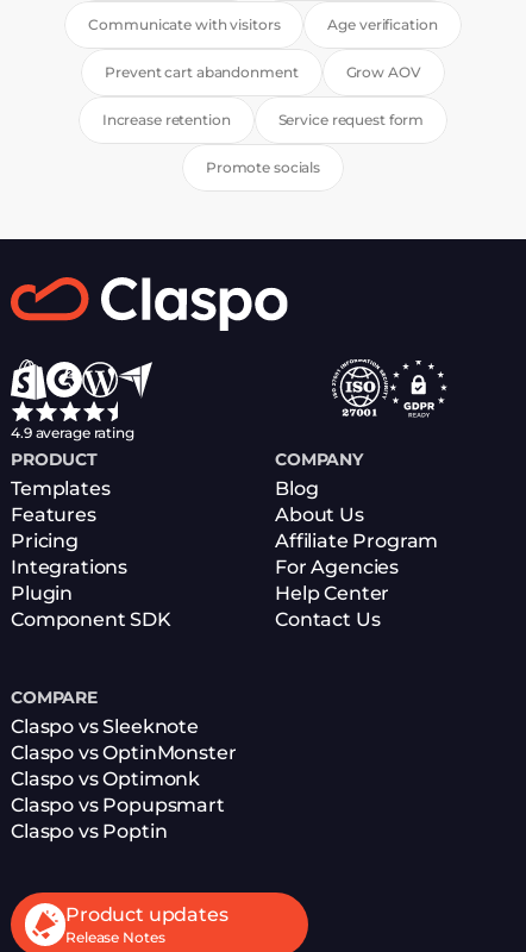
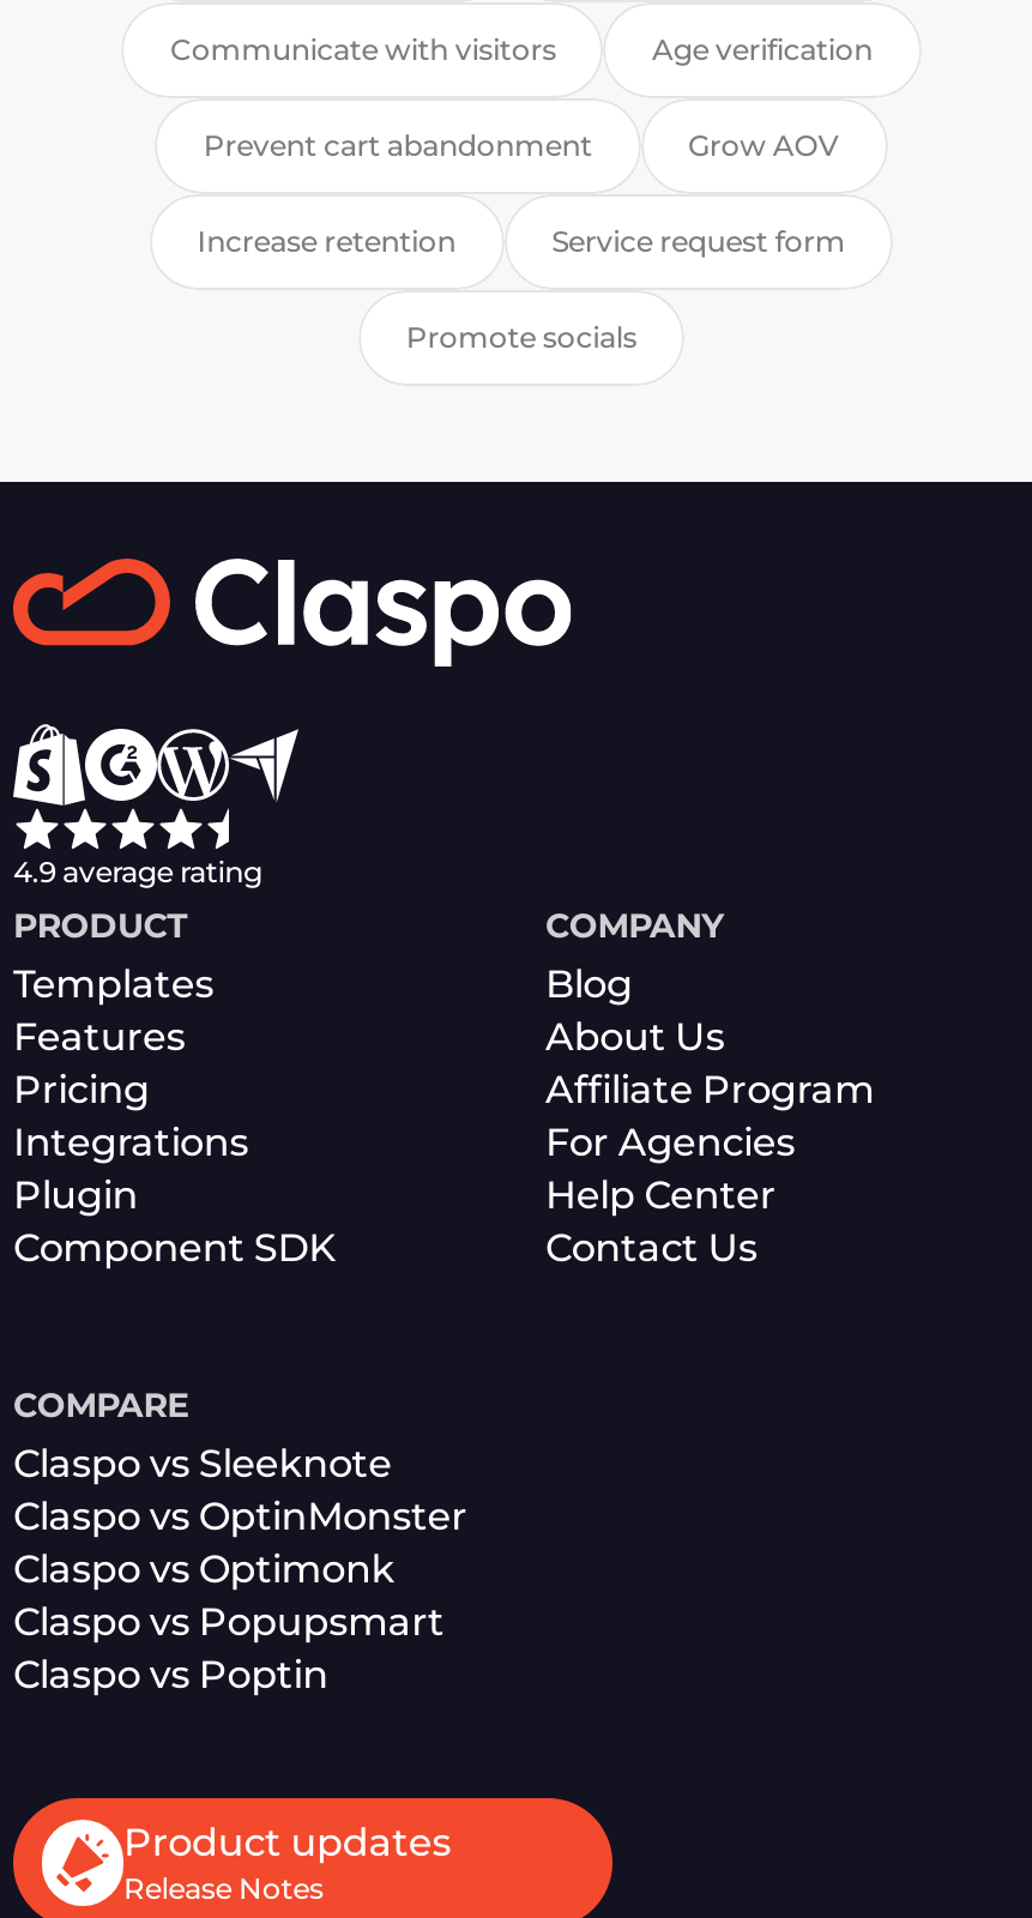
- [image]
